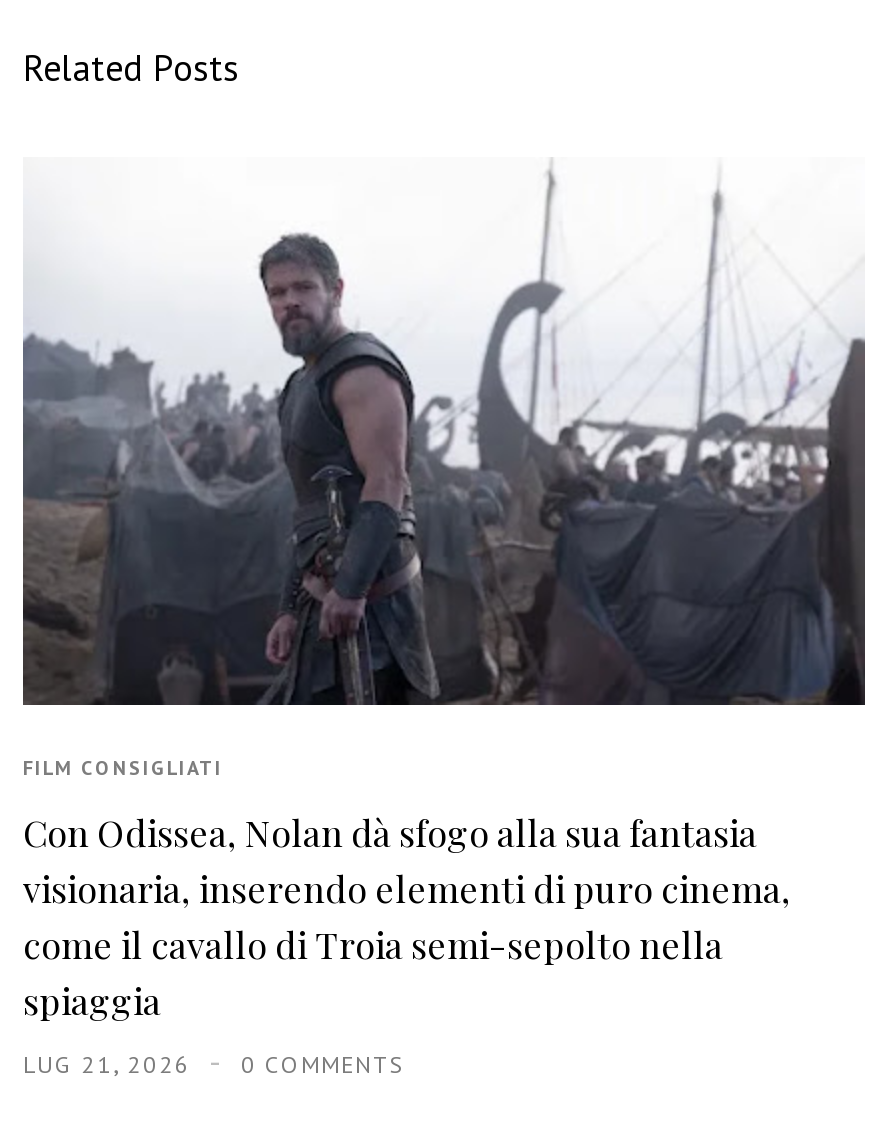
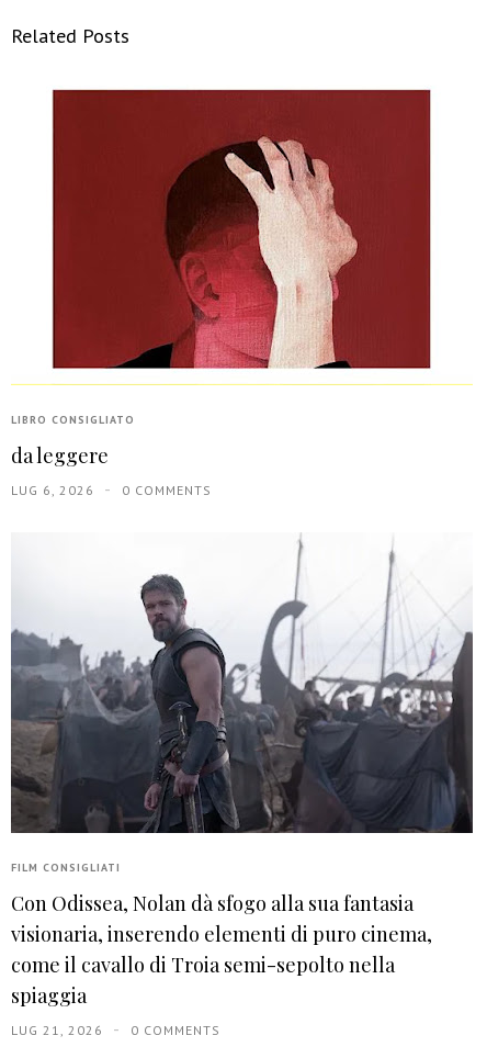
+ [image]
+ LIBRO CONSIGLIATO
+ da leggere
+ LUG 6, 2026
+ 0 COMMENTS
